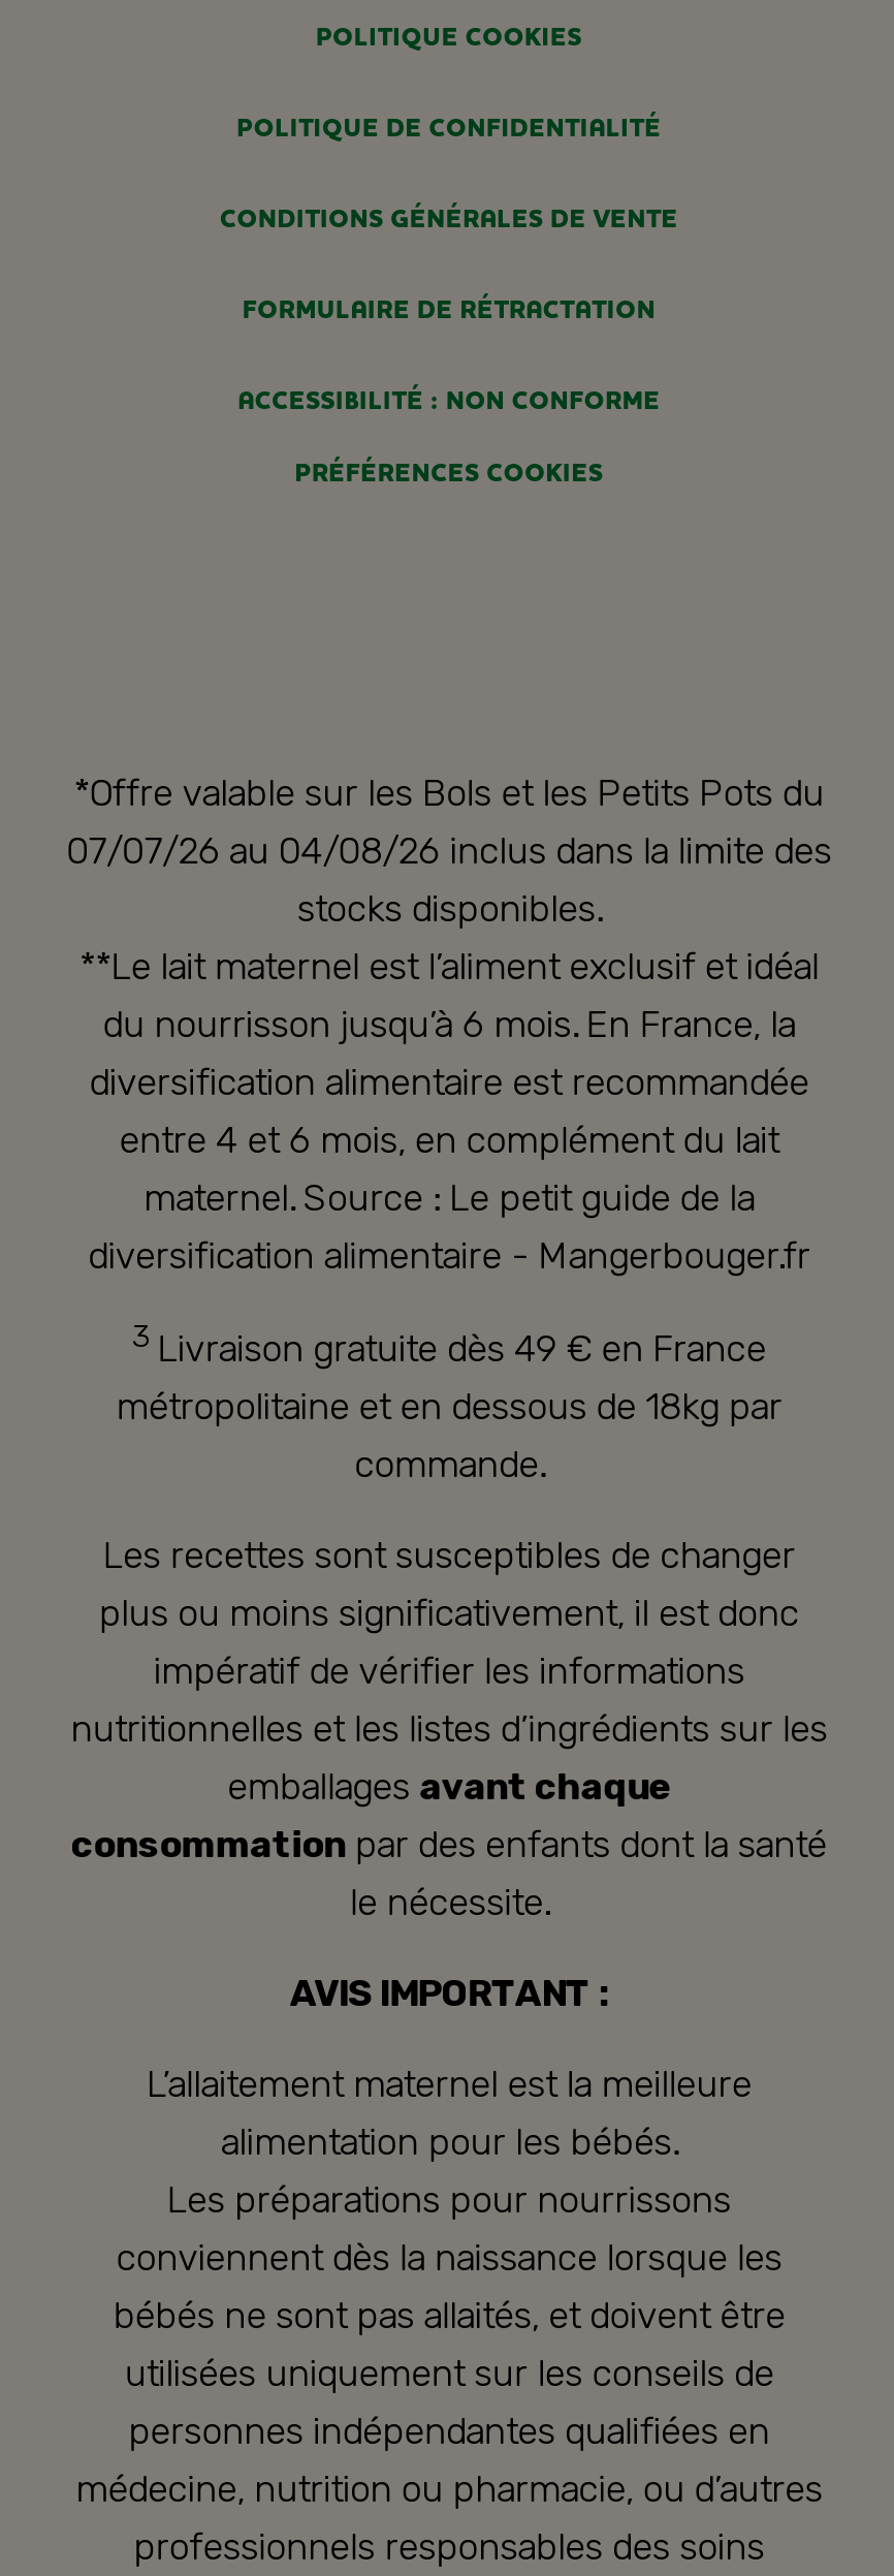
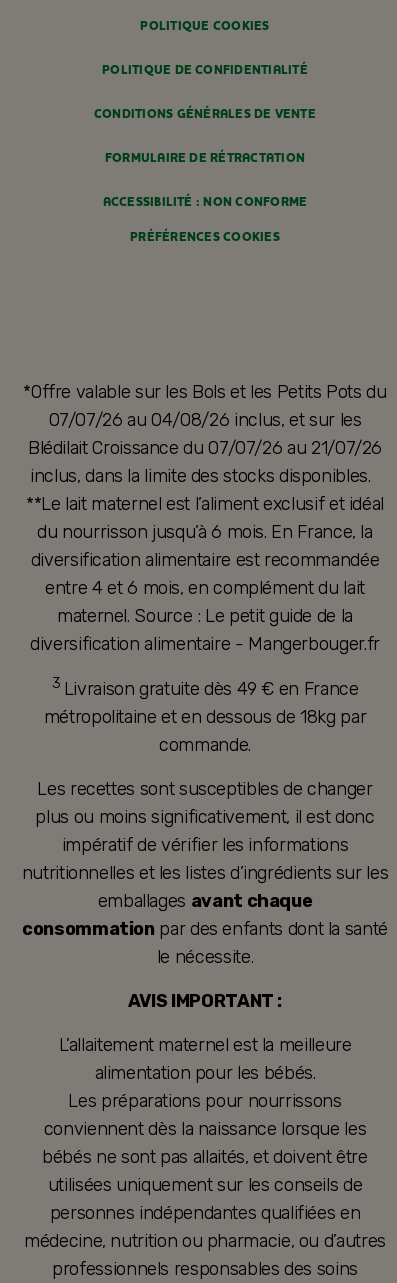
- 07/07/26 au 04/08/26 inclus dans la limite des
- stocks disponibles.
+ 07/07/26 au 04/08/26 inclus, et sur les
+ Blédilait Croissance du 07/07/26 au 21/07/26
+ inclus, dans la limite des stocks disponibles.
